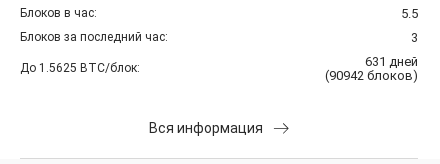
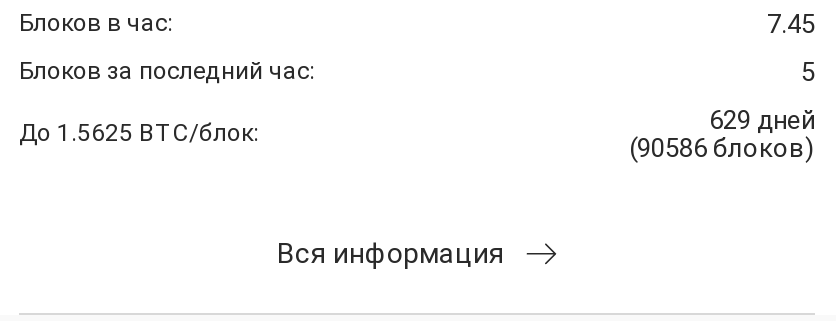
- 5.5
+ 7.45

- 3
+ 5

- 631 дней
+ 629 дней

- (90942 блоков)
+ (90586 блоков)
